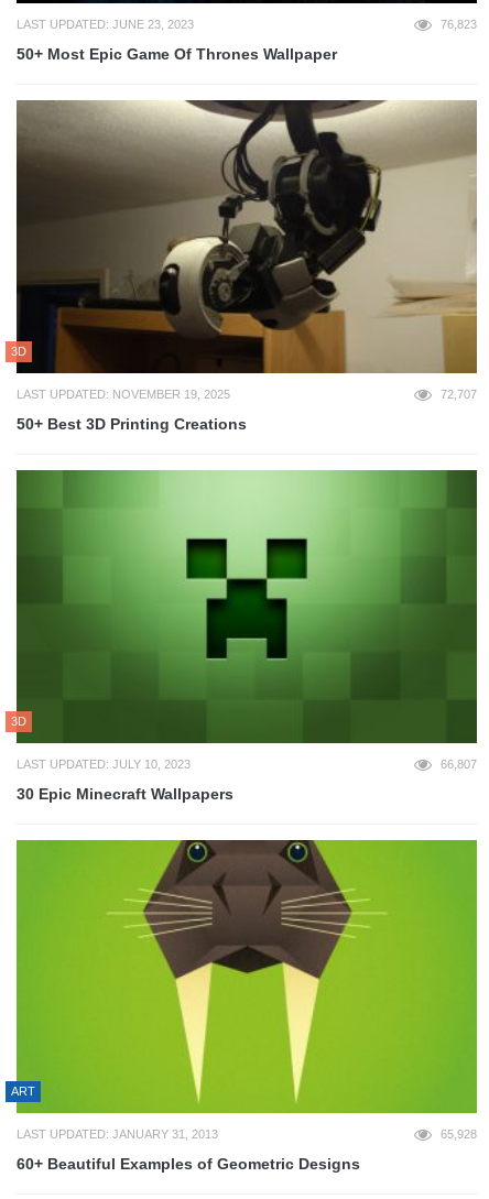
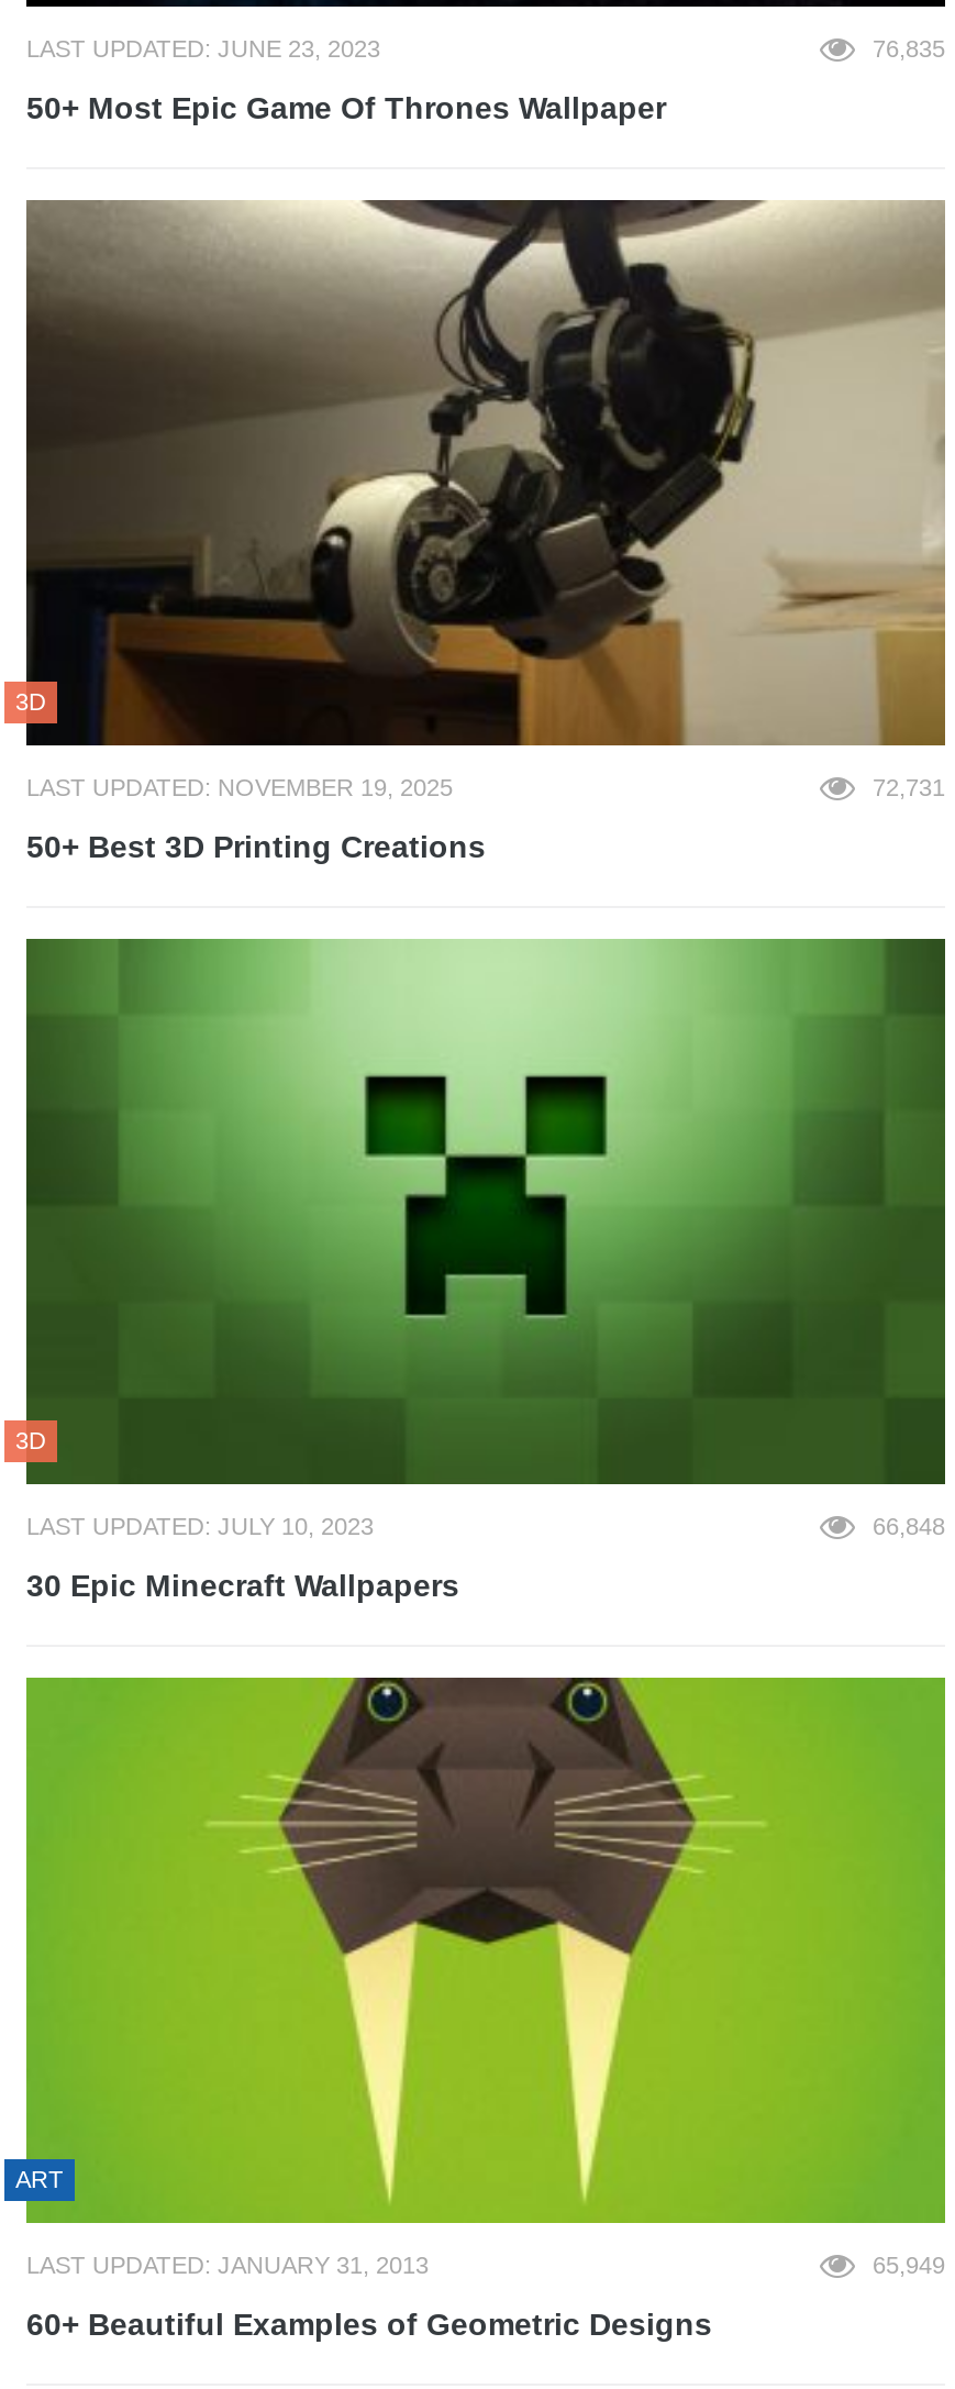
- 76,823
+ 76,835

- 72,707
+ 72,731

- 66,807
+ 66,848

- 65,928
+ 65,949
